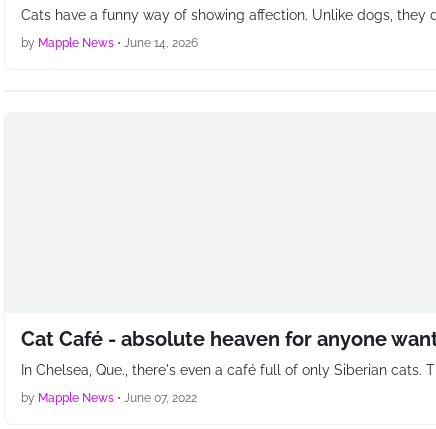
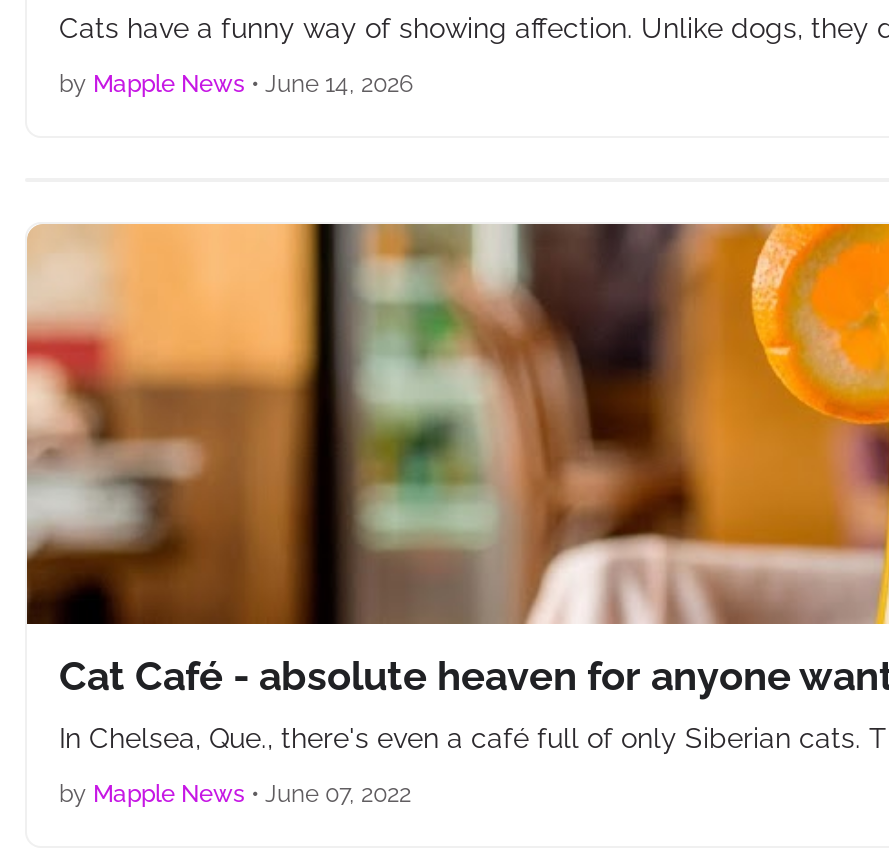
+ [image]
